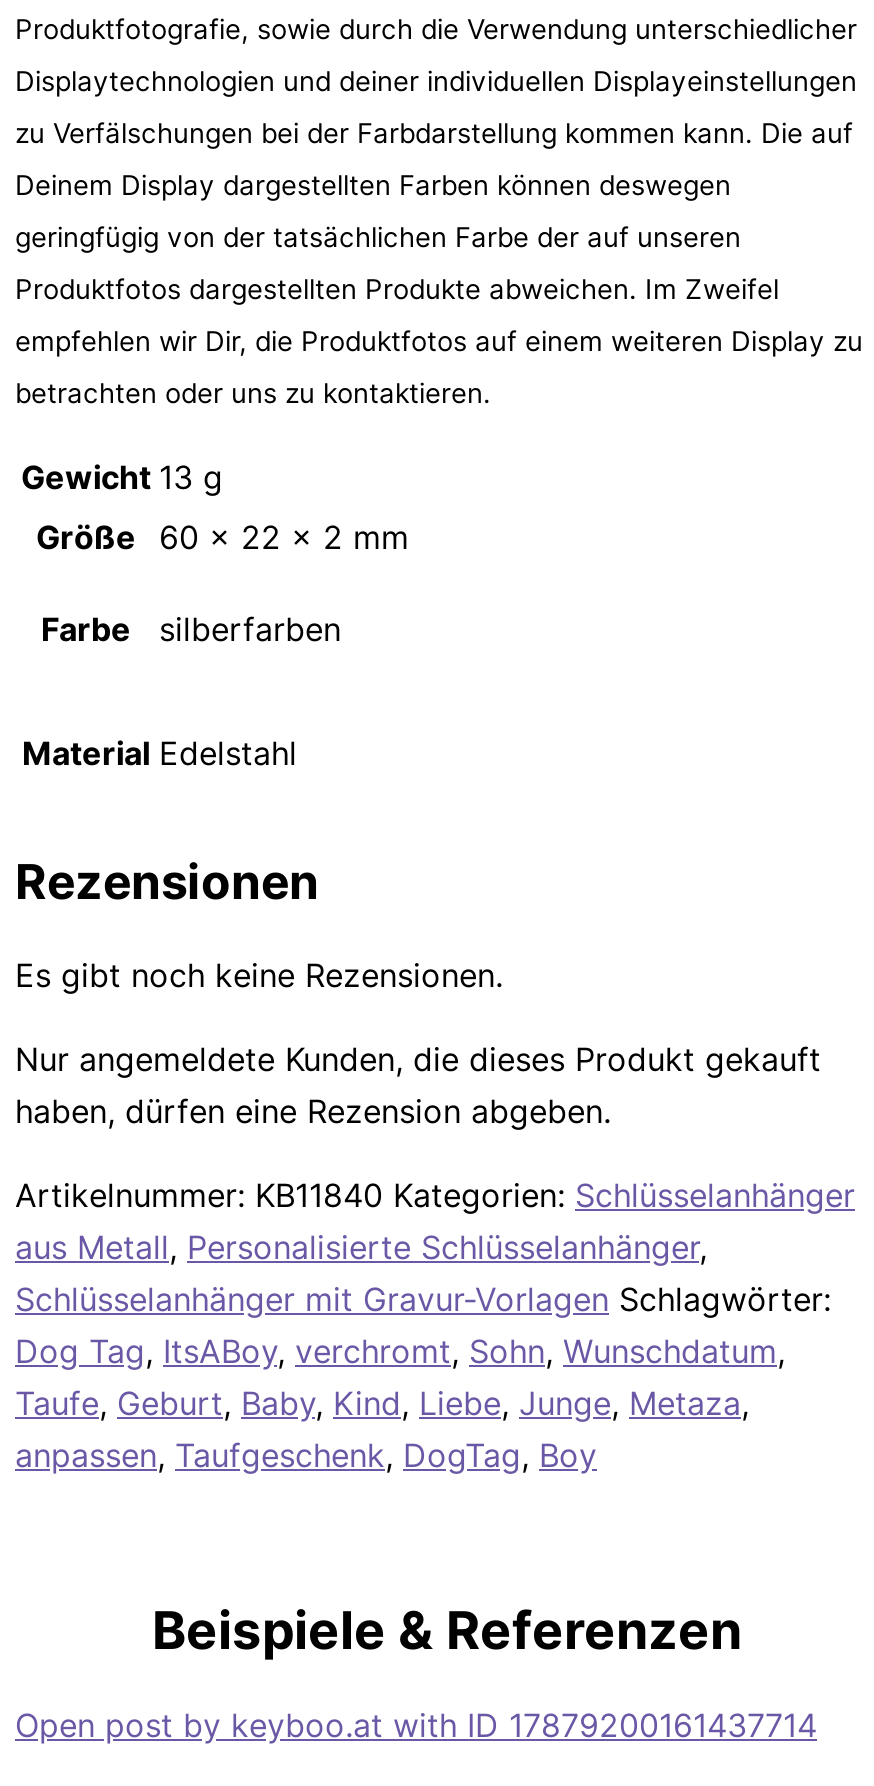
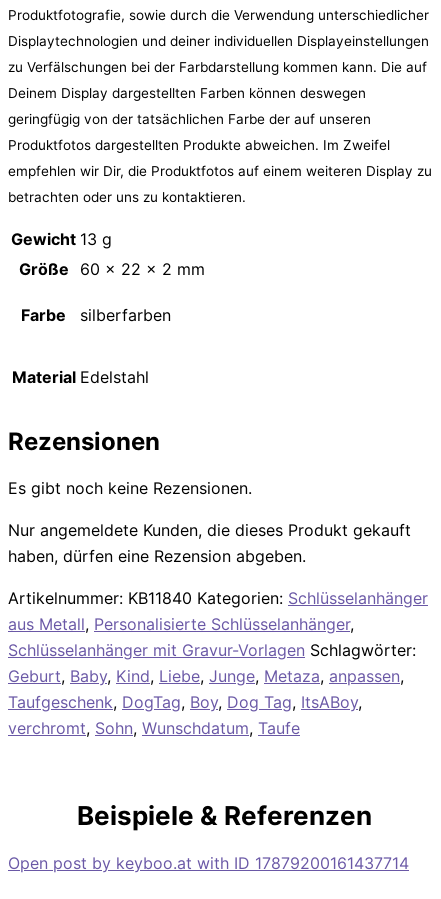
- Dog Tag, ItsABoy, verchromt, Sohn, Wunschdatum,
- Taufe, Geburt, Baby, Kind, Liebe, Junge, Metaza,
- anpassen, Taufgeschenk, DogTag, Boy
+ Geburt, Baby, Kind, Liebe, Junge, Metaza, anpassen,
+ Taufgeschenk, DogTag, Boy, Dog Tag, ItsABoy,
+ verchromt, Sohn, Wunschdatum, Taufe
